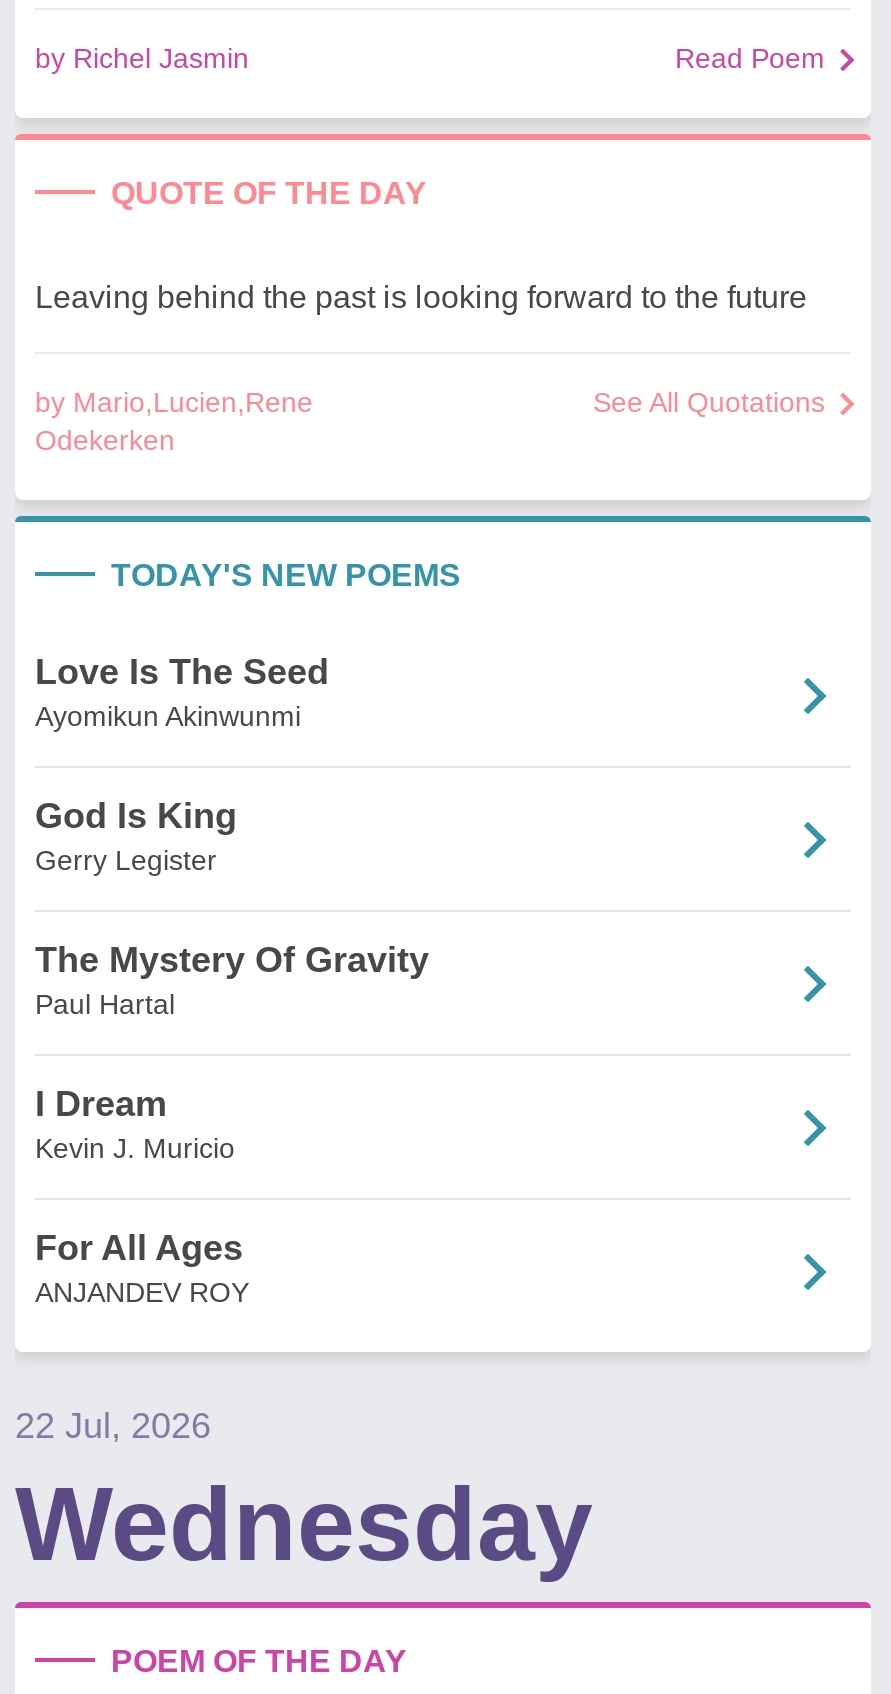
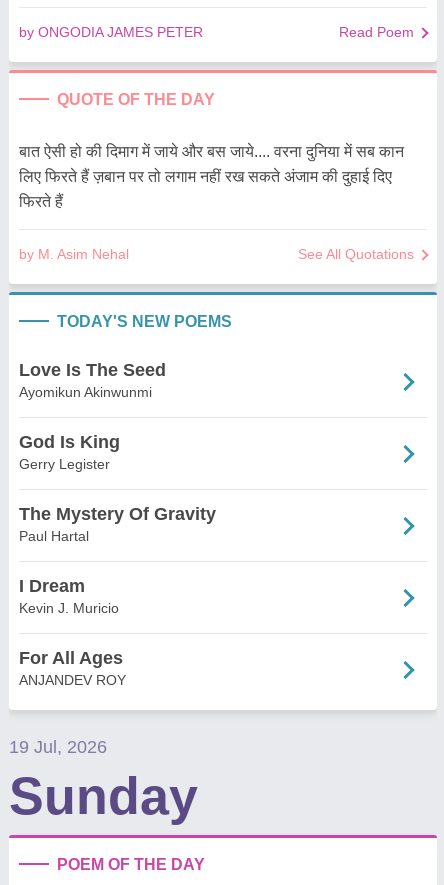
- by Richel Jasmin
+ by ONGODIA JAMES PETER

- Leaving behind the past is looking forward to the future
- by Mario,Lucien,Rene
- Odekerken
+ बात ऐसी हो की दिमाग में जाये और बस जाये.... वरना दुनिया में सब कान
+ लिए फिरते हैं ज़बान पर तो लगाम नहीं रख सकते अंजाम की दुहाई दिए
+ फिरते हैं
+ by M. Asim Nehal

moved down: See All Quotations

- 22 Jul, 2026
- Wednesday
+ 19 Jul, 2026
+ Sunday
